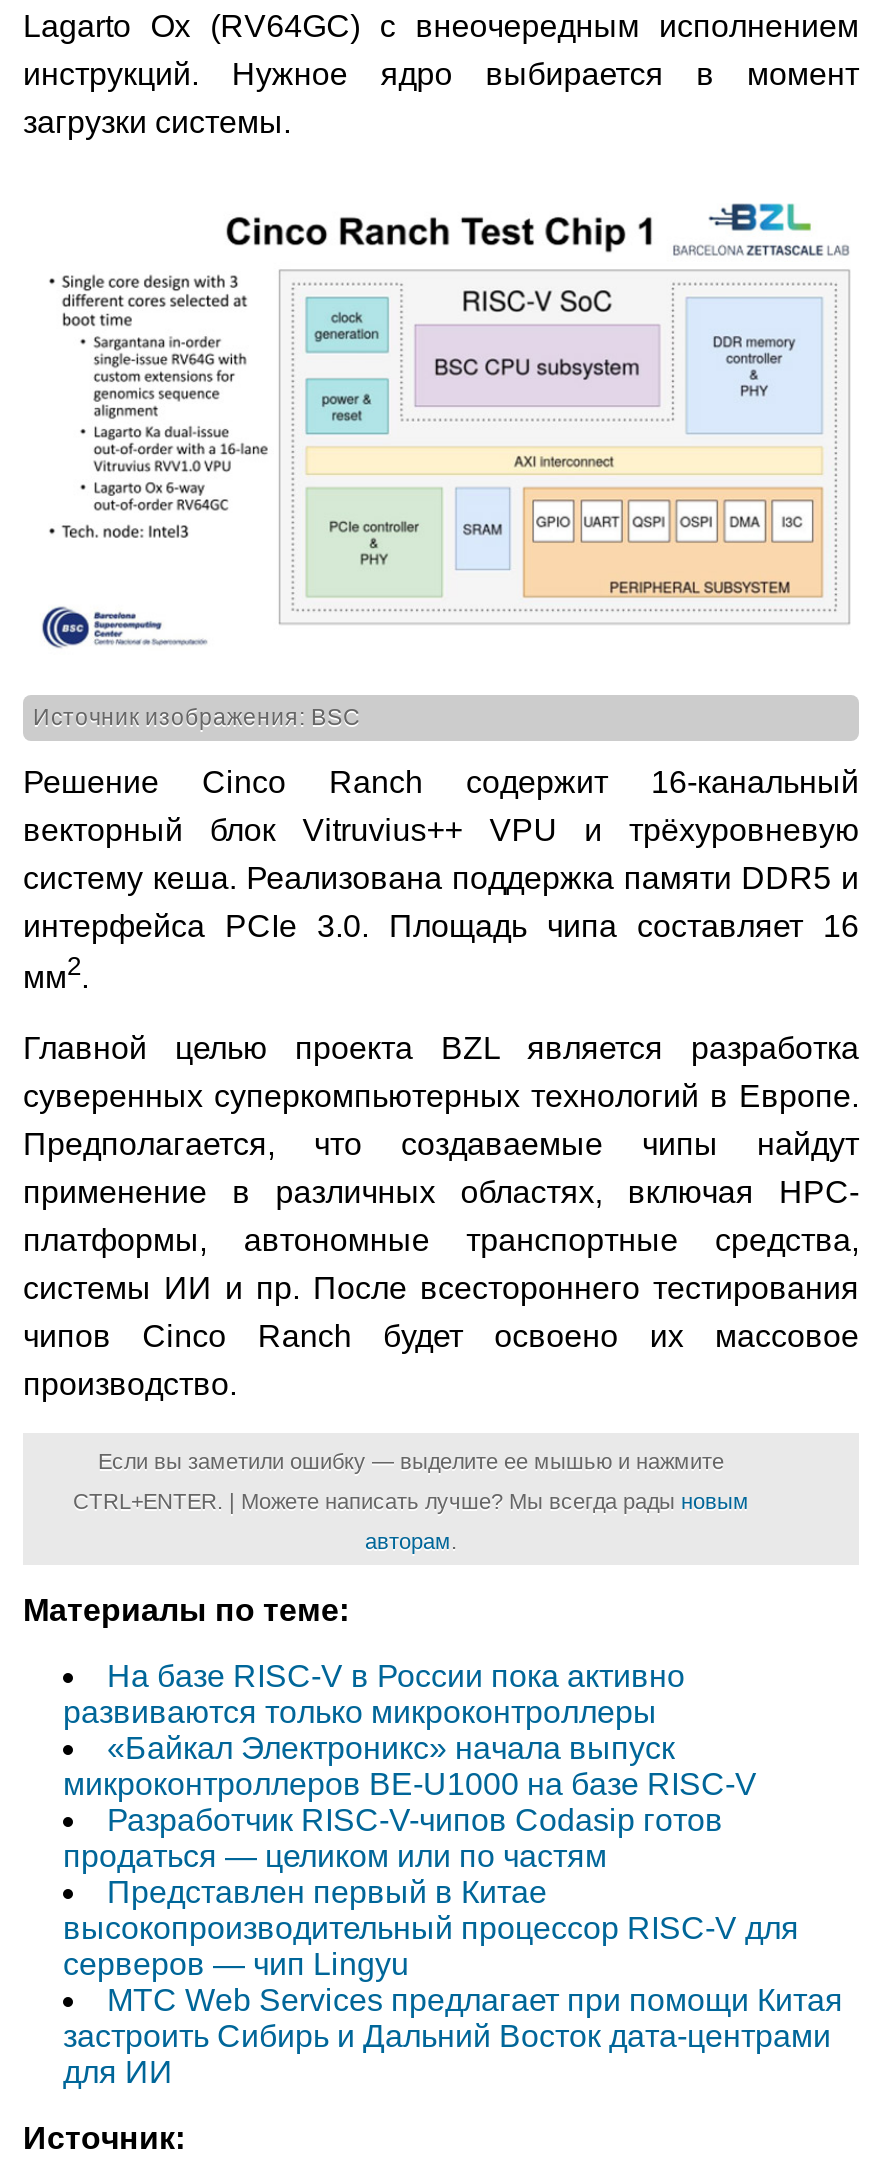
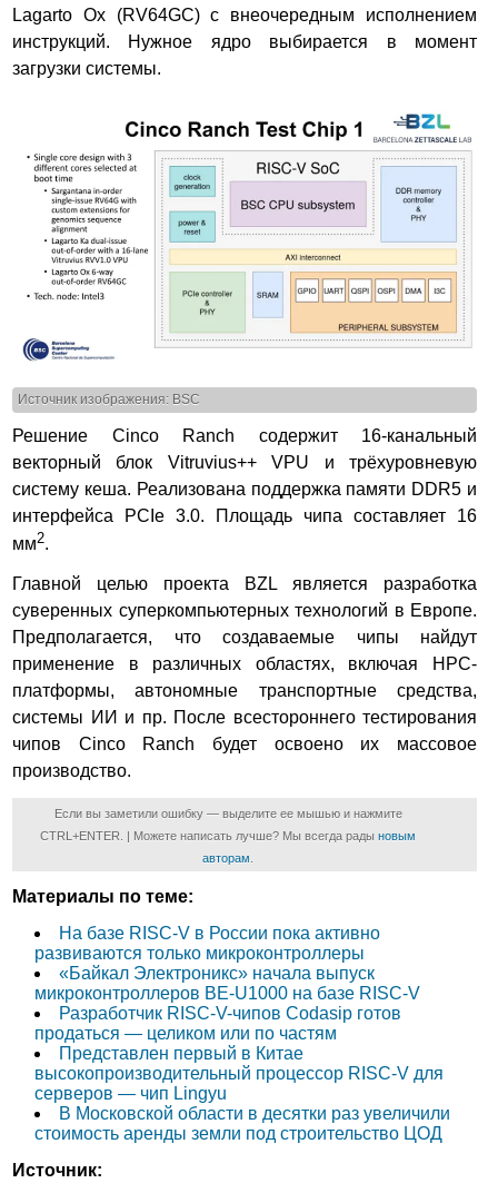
- МТС Web Services предлагает при помощи Китая
- застроить Сибирь и Дальний Восток дата-центрами
- для ИИ
+ В Московской области в десятки раз увеличили
+ стоимость аренды земли под строительство ЦОД
